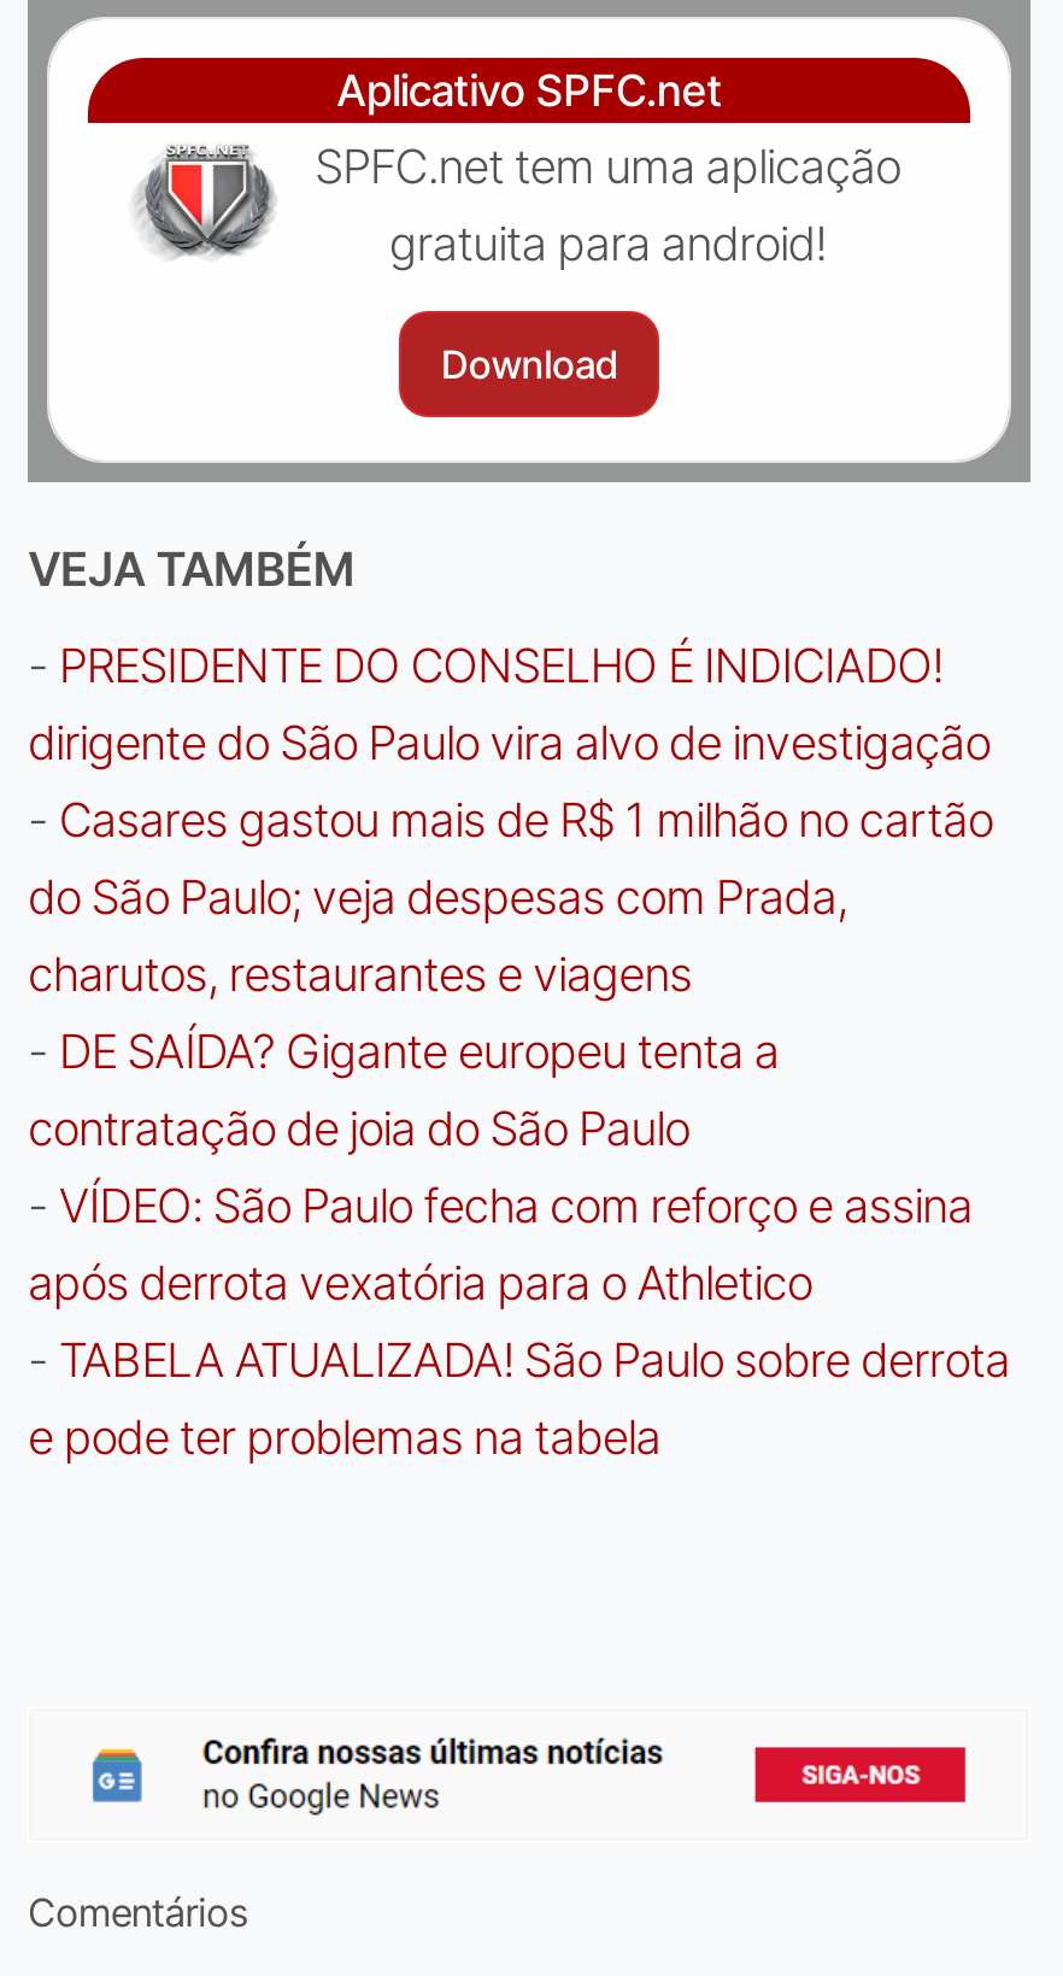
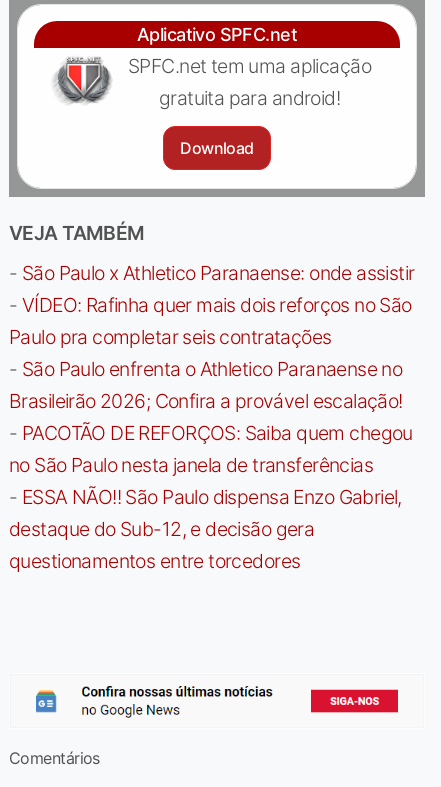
- - PRESIDENTE DO CONSELHO É INDICIADO!
- dirigente do São Paulo vira alvo de investigação
- - Casares gastou mais de R$ 1 milhão no cartão
- do São Paulo; veja despesas com Prada,
- charutos, restaurantes e viagens
- - DE SAÍDA? Gigante europeu tenta a
- contratação de joia do São Paulo
- - VÍDEO: São Paulo fecha com reforço e assina
- após derrota vexatória para o Athletico
- - TABELA ATUALIZADA! São Paulo sobre derrota
- e pode ter problemas na tabela
+ - São Paulo x Athletico Paranaense: onde assistir
+ - VÍDEO: Rafinha quer mais dois reforços no São
+ Paulo pra completar seis contratações
+ - São Paulo enfrenta o Athletico Paranaense no
+ Brasileirão 2026; Confira a provável escalação!
+ - PACOTÃO DE REFORÇOS: Saiba quem chegou
+ no São Paulo nesta janela de transferências
+ - ESSA NÃO!! São Paulo dispensa Enzo Gabriel,
+ destaque do Sub-12, e decisão gera
+ questionamentos entre torcedores
